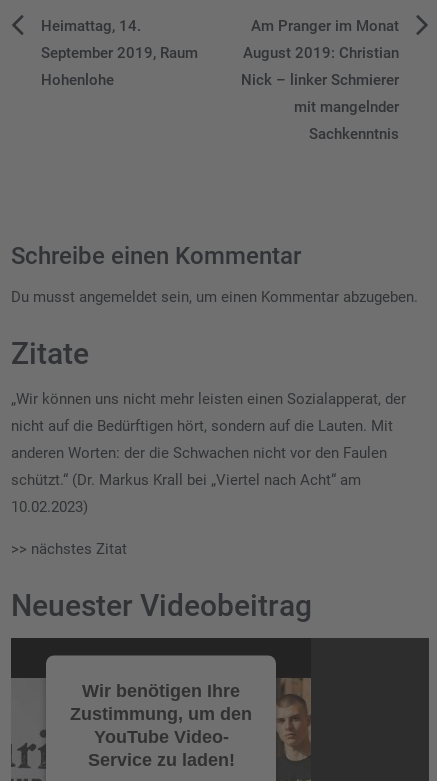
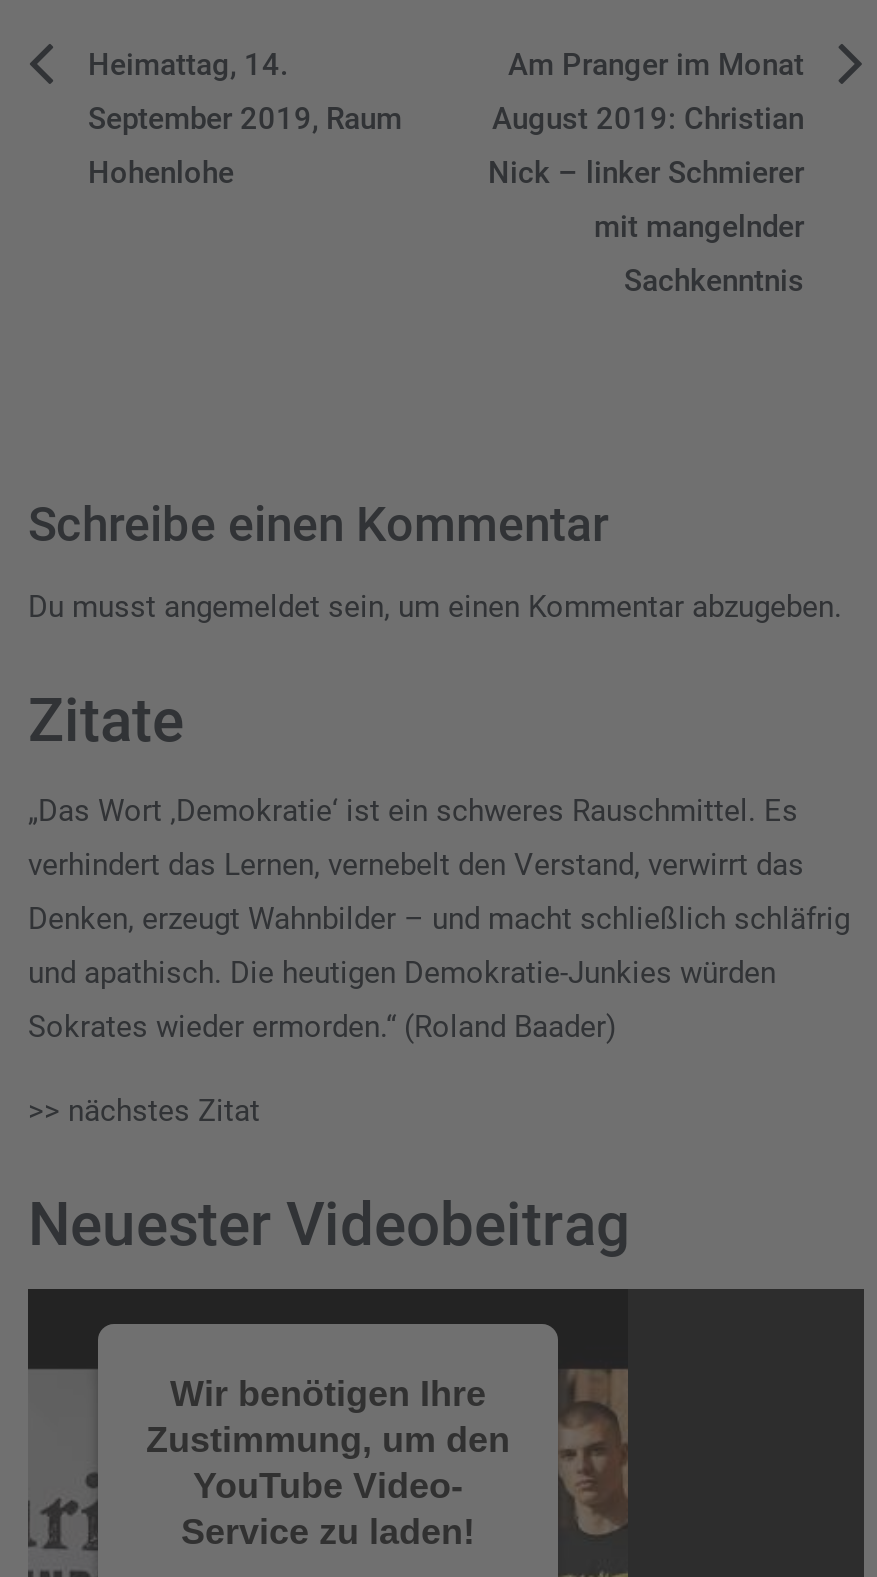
- „Wir können uns nicht mehr leisten einen Sozialapperat, der
+ „Das Wort ‚Demokratie‘ ist ein schweres Rauschmittel. Es

- nicht auf die Bedürftigen hört, sondern auf die Lauten. Mit
+ verhindert das Lernen, vernebelt den Verstand, verwirrt das

- anderen Worten: der die Schwachen nicht vor den Faulen
+ Denken, erzeugt Wahnbilder – und macht schließlich schläfrig

- schützt.“ (Dr. Markus Krall bei „Viertel nach Acht“ am
+ und apathisch. Die heutigen Demokratie-Junkies würden

- 10.02.2023)
+ Sokrates wieder ermorden.“ (Roland Baader)
